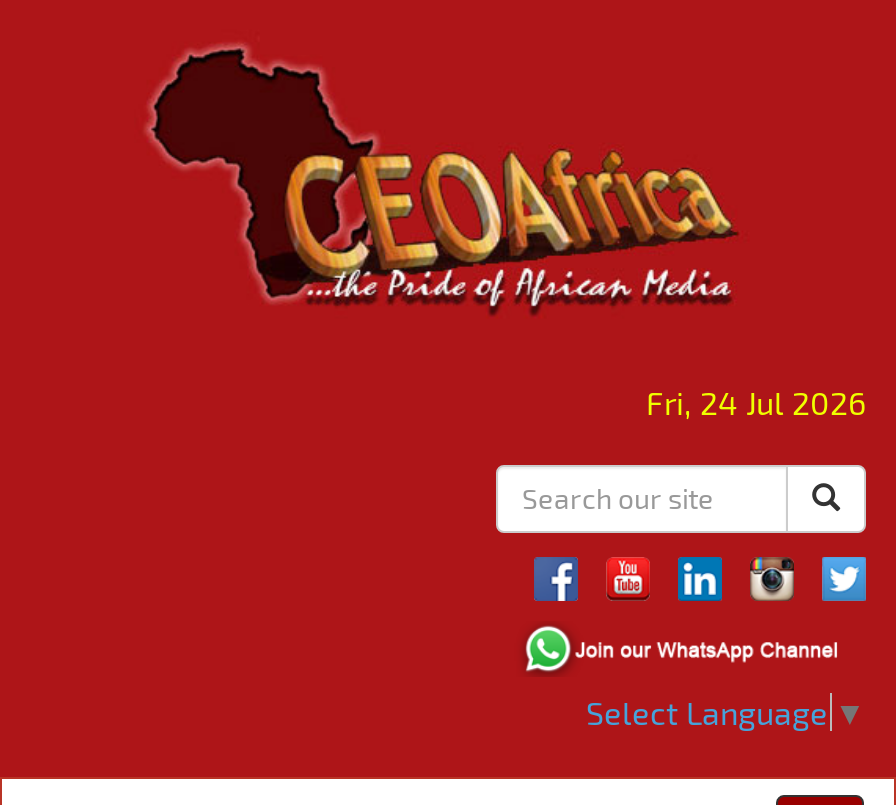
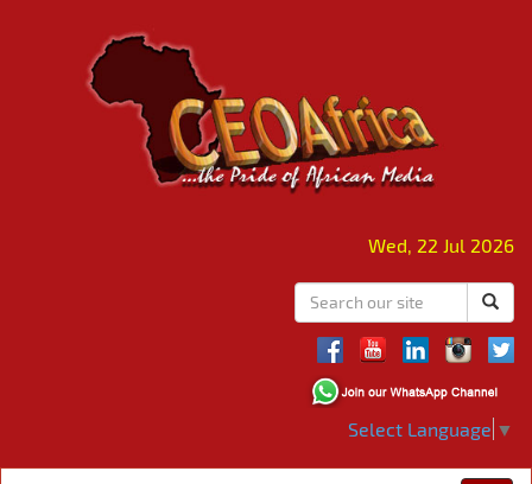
- Fri, 24 Jul 2026
+ Wed, 22 Jul 2026
